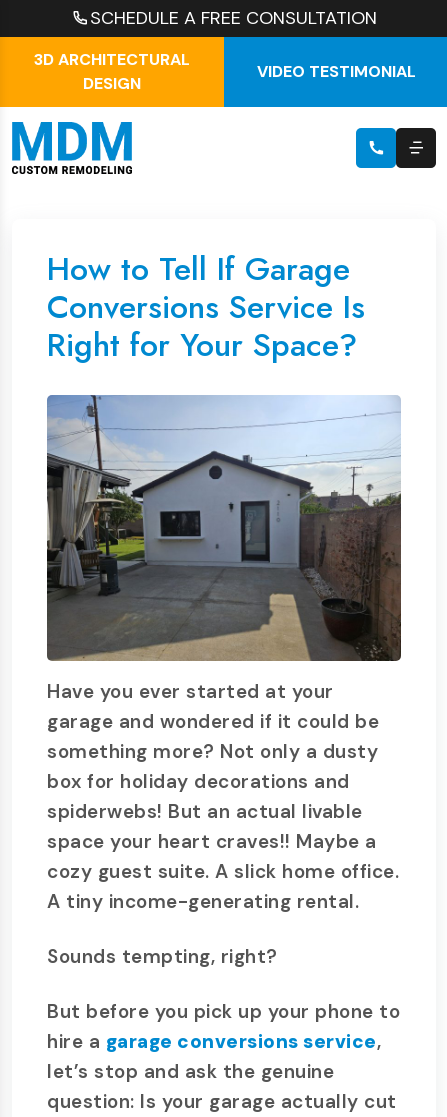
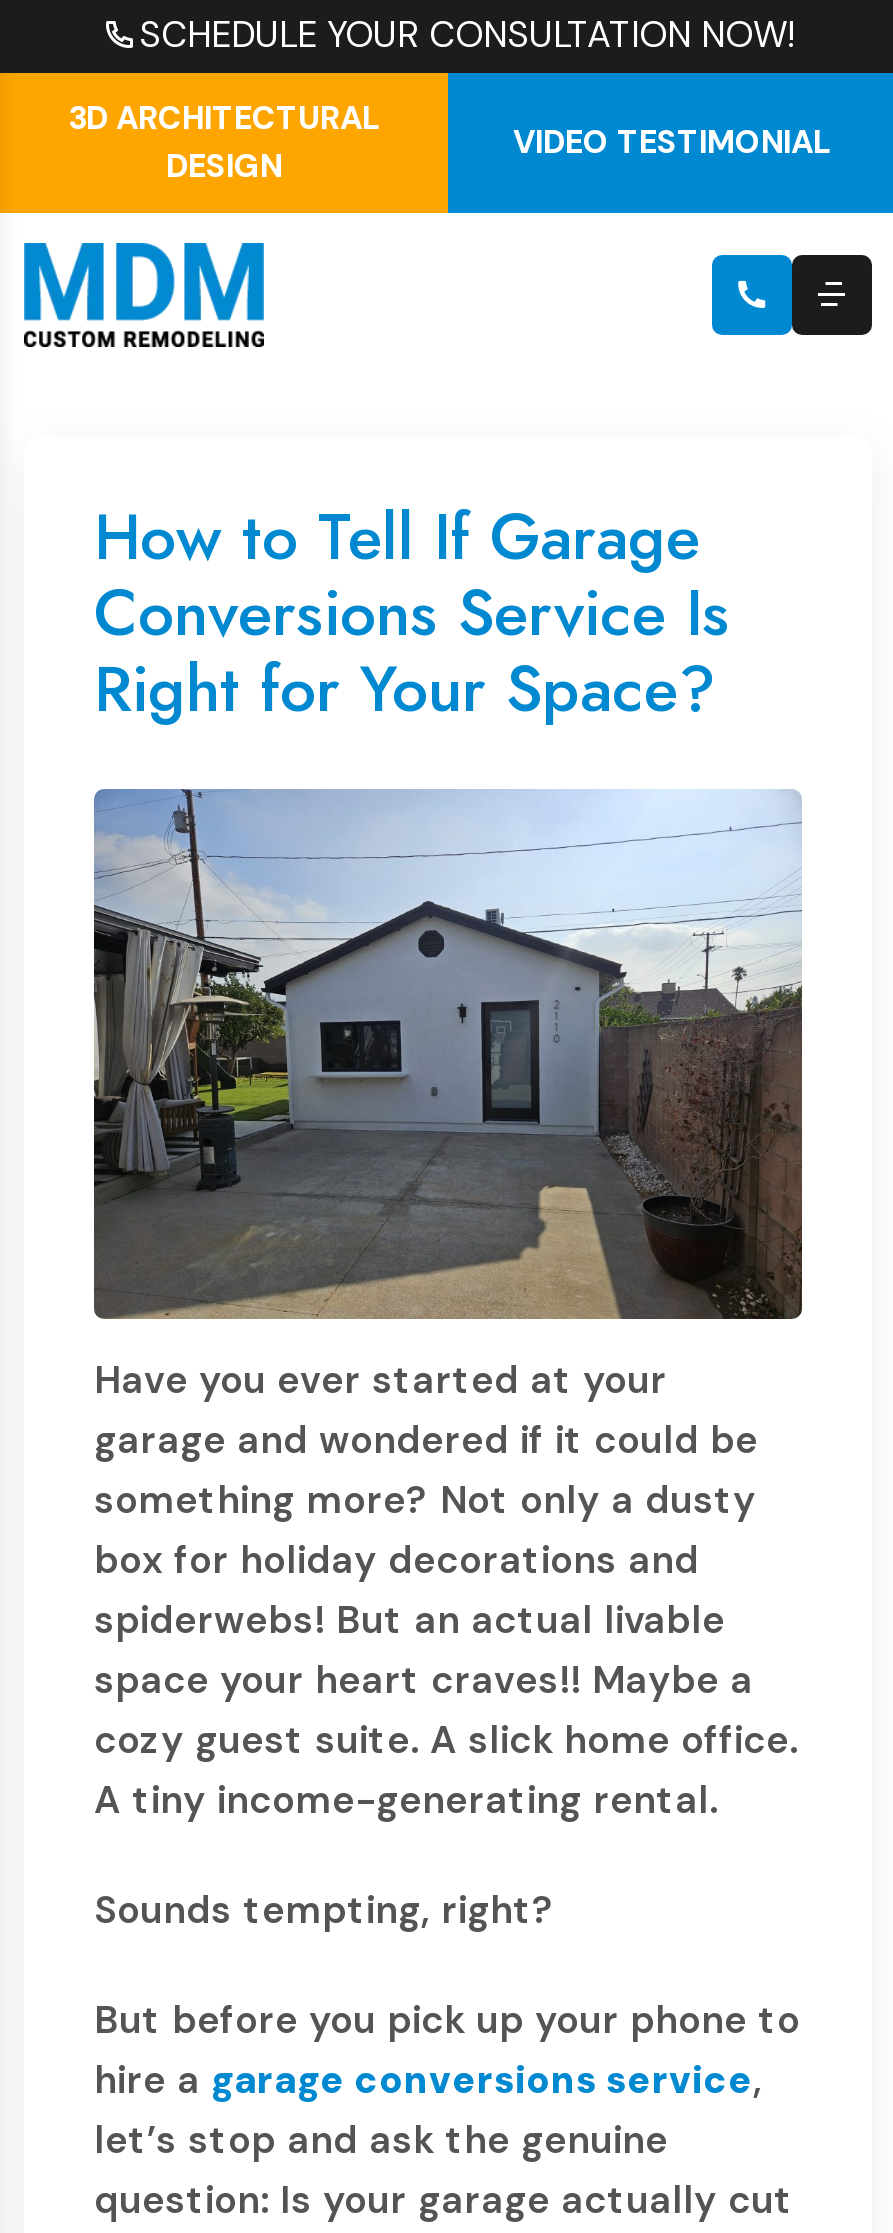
- SCHEDULE A FREE CONSULTATION
+ SCHEDULE YOUR CONSULTATION NOW!
